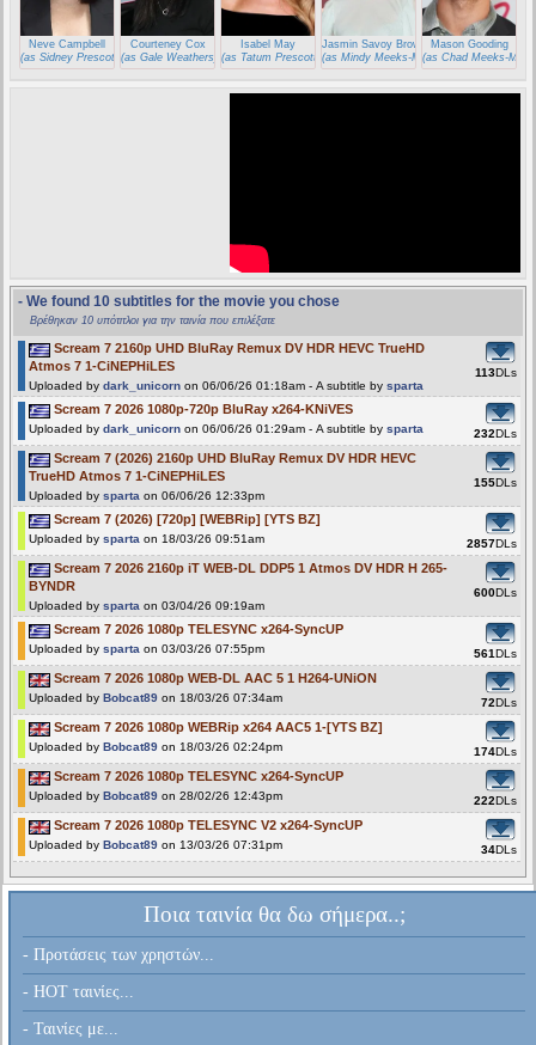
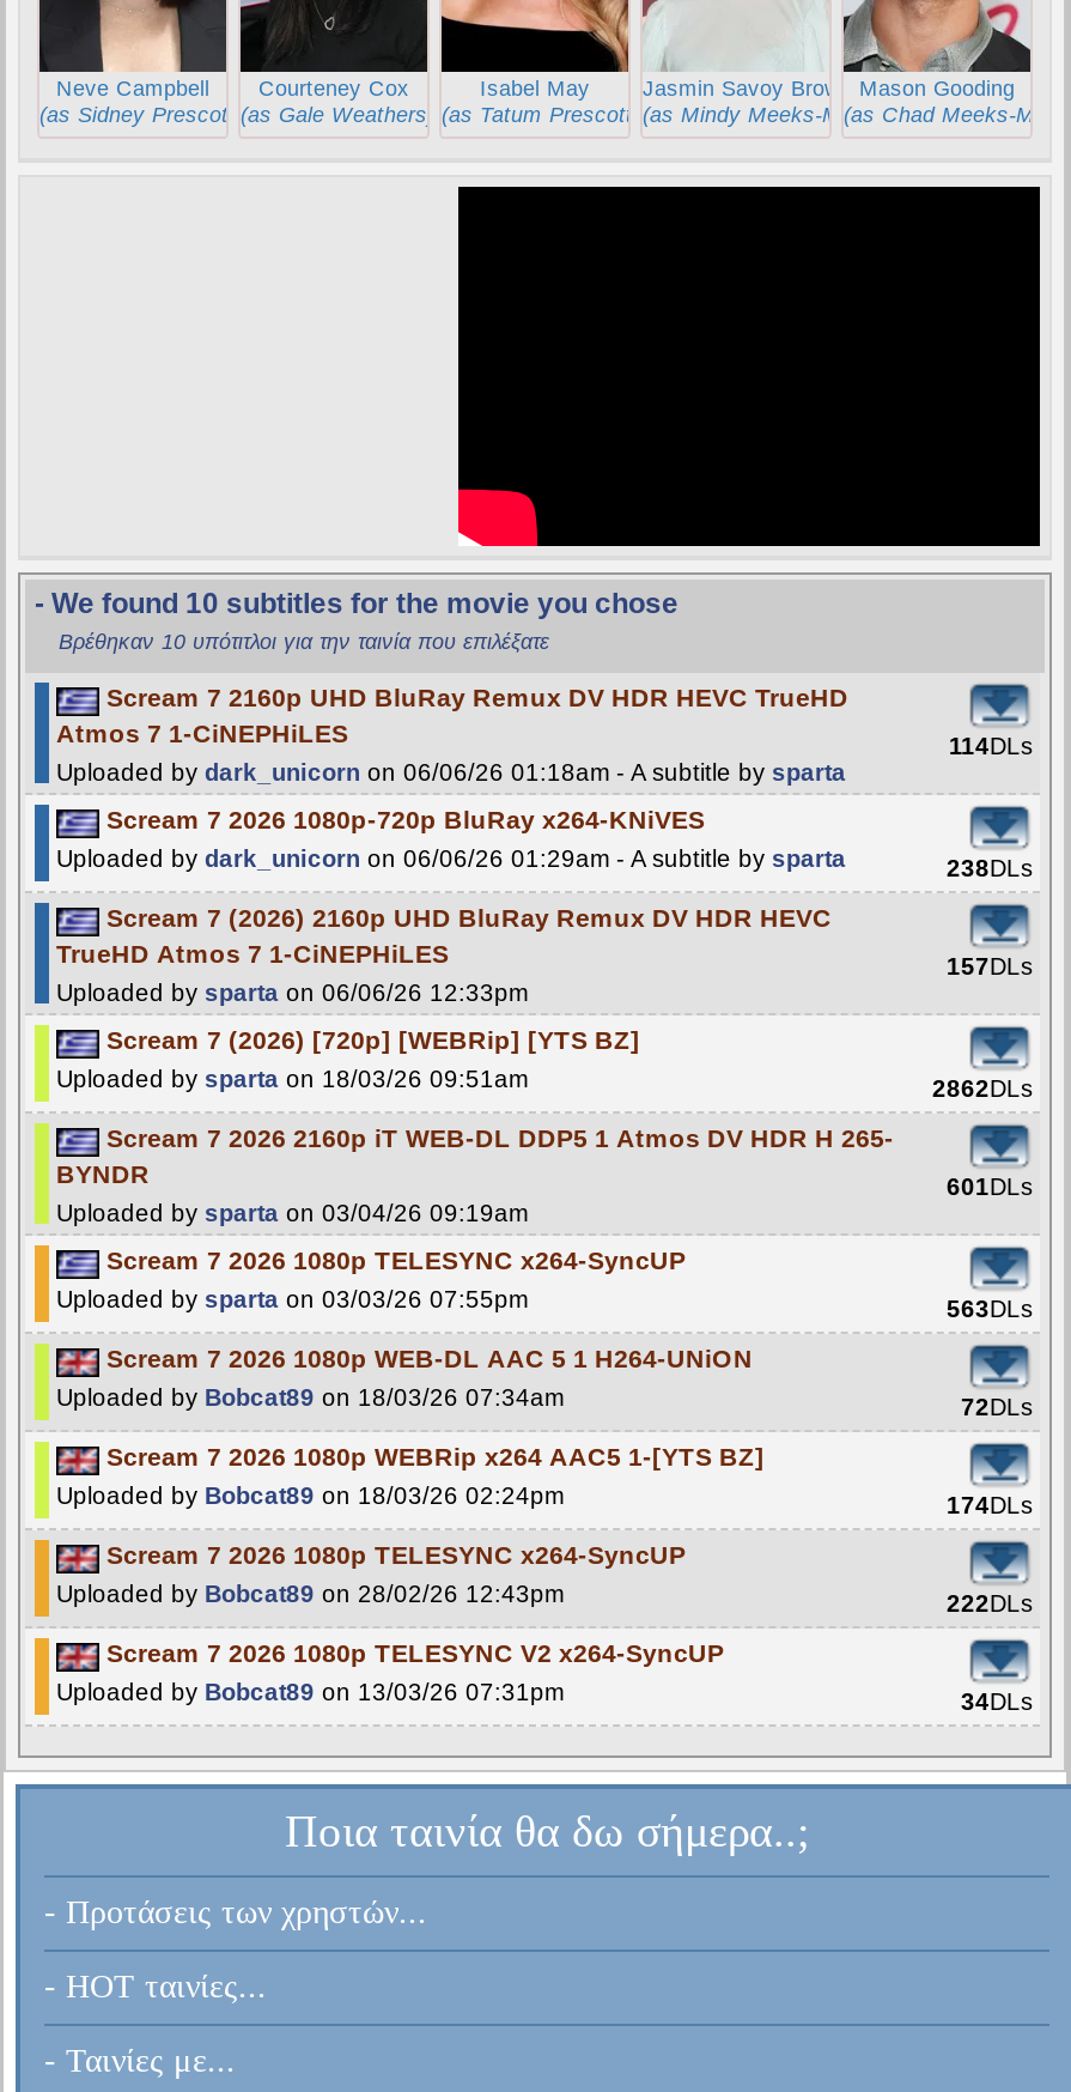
- 113DLs
+ 114DLs

- 232DLs
+ 238DLs

- 155DLs
+ 157DLs

- 2857DLs
+ 2862DLs

- 600DLs
+ 601DLs

- 561DLs
+ 563DLs
